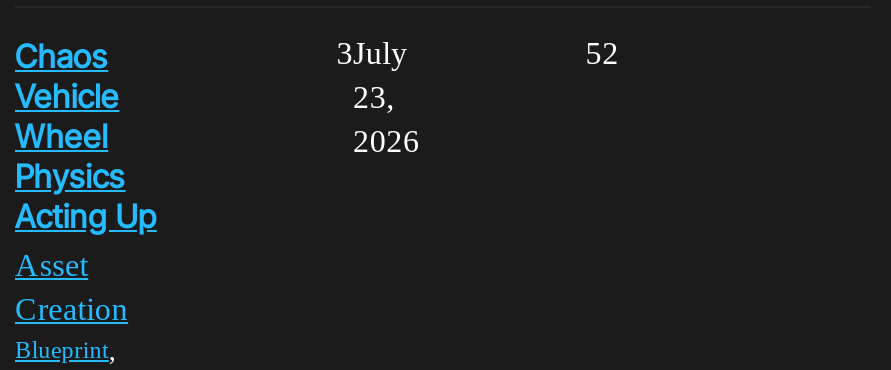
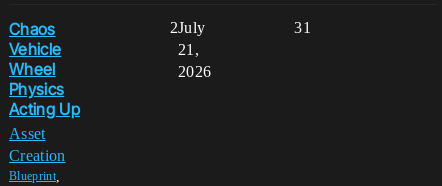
- 3 July
+ 2 July

- 52
+ 31

- 23,
+ 21,
